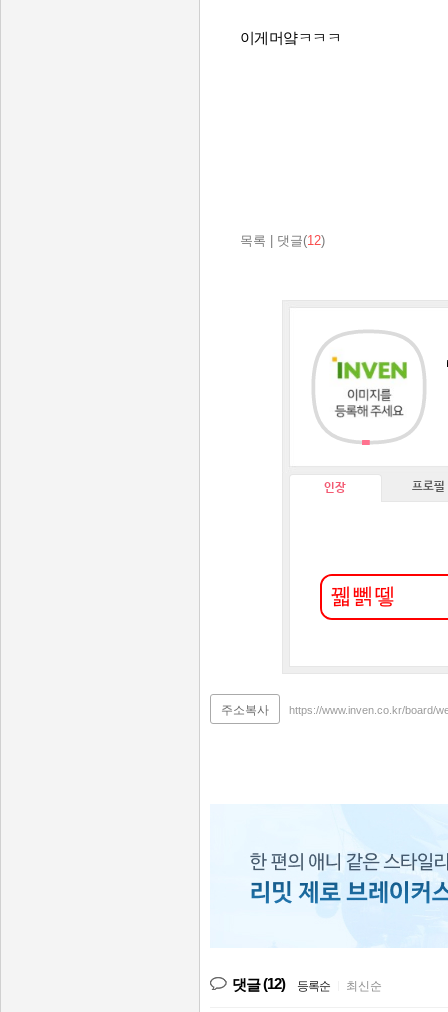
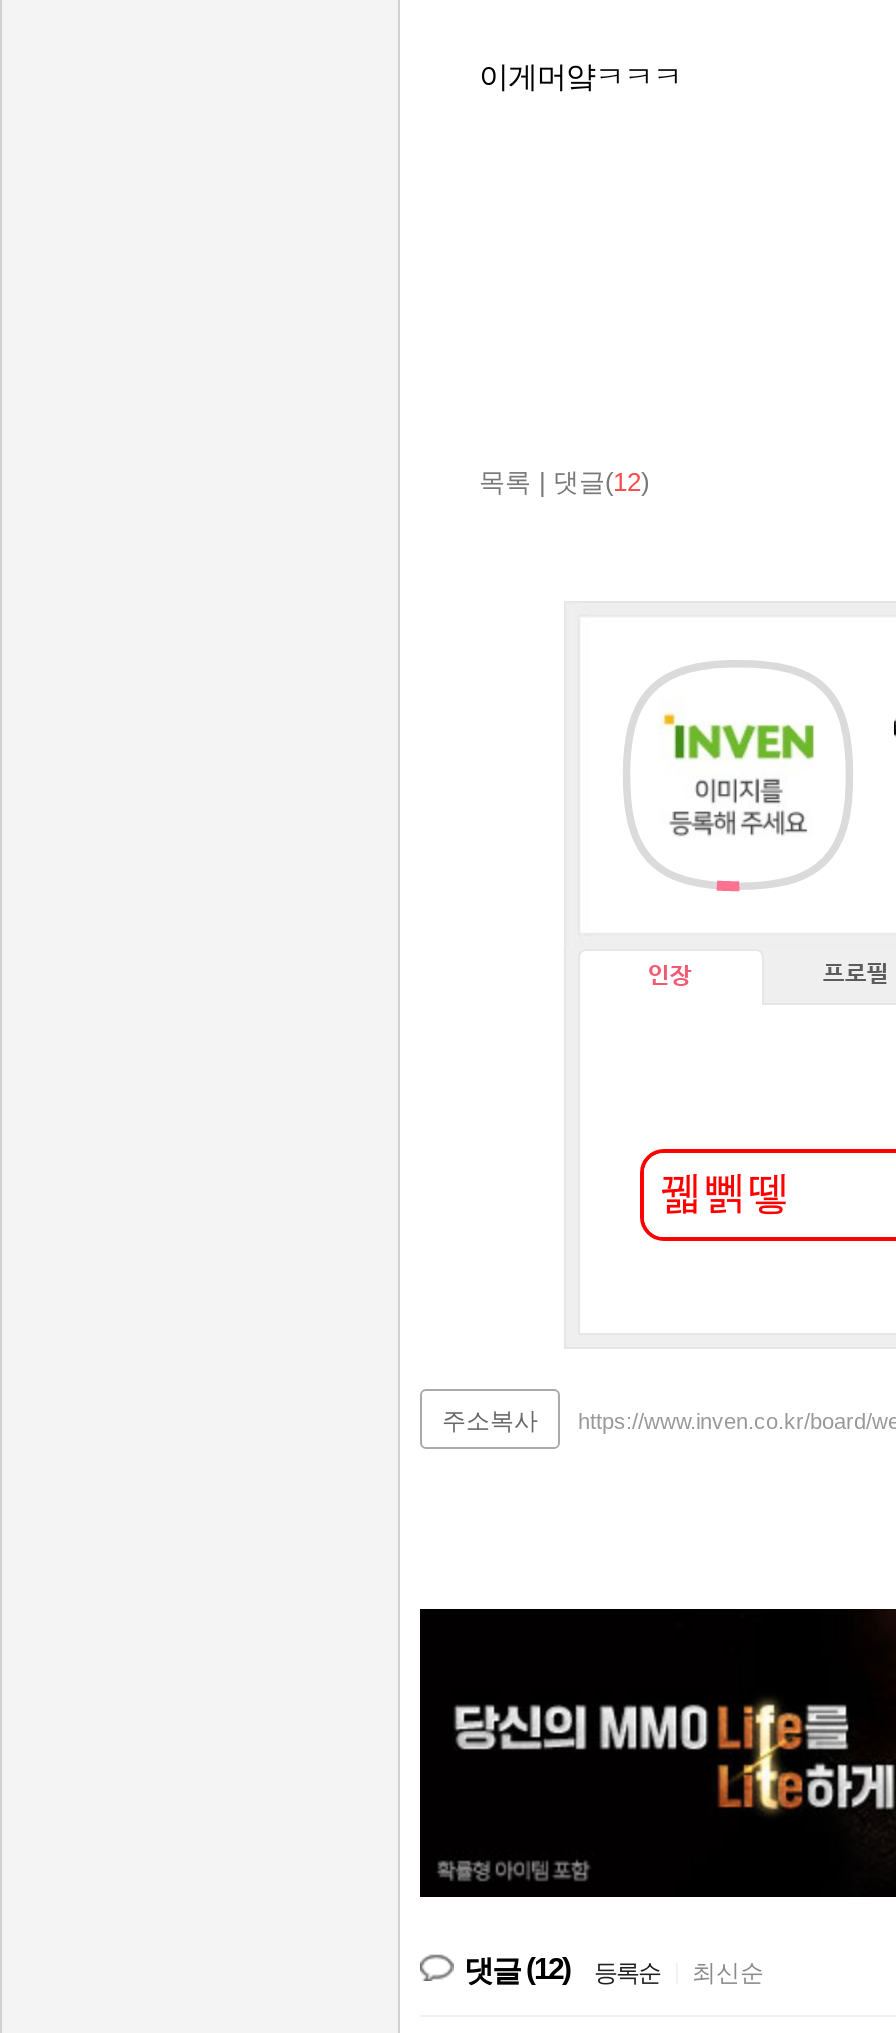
- [image]
+ [image]
